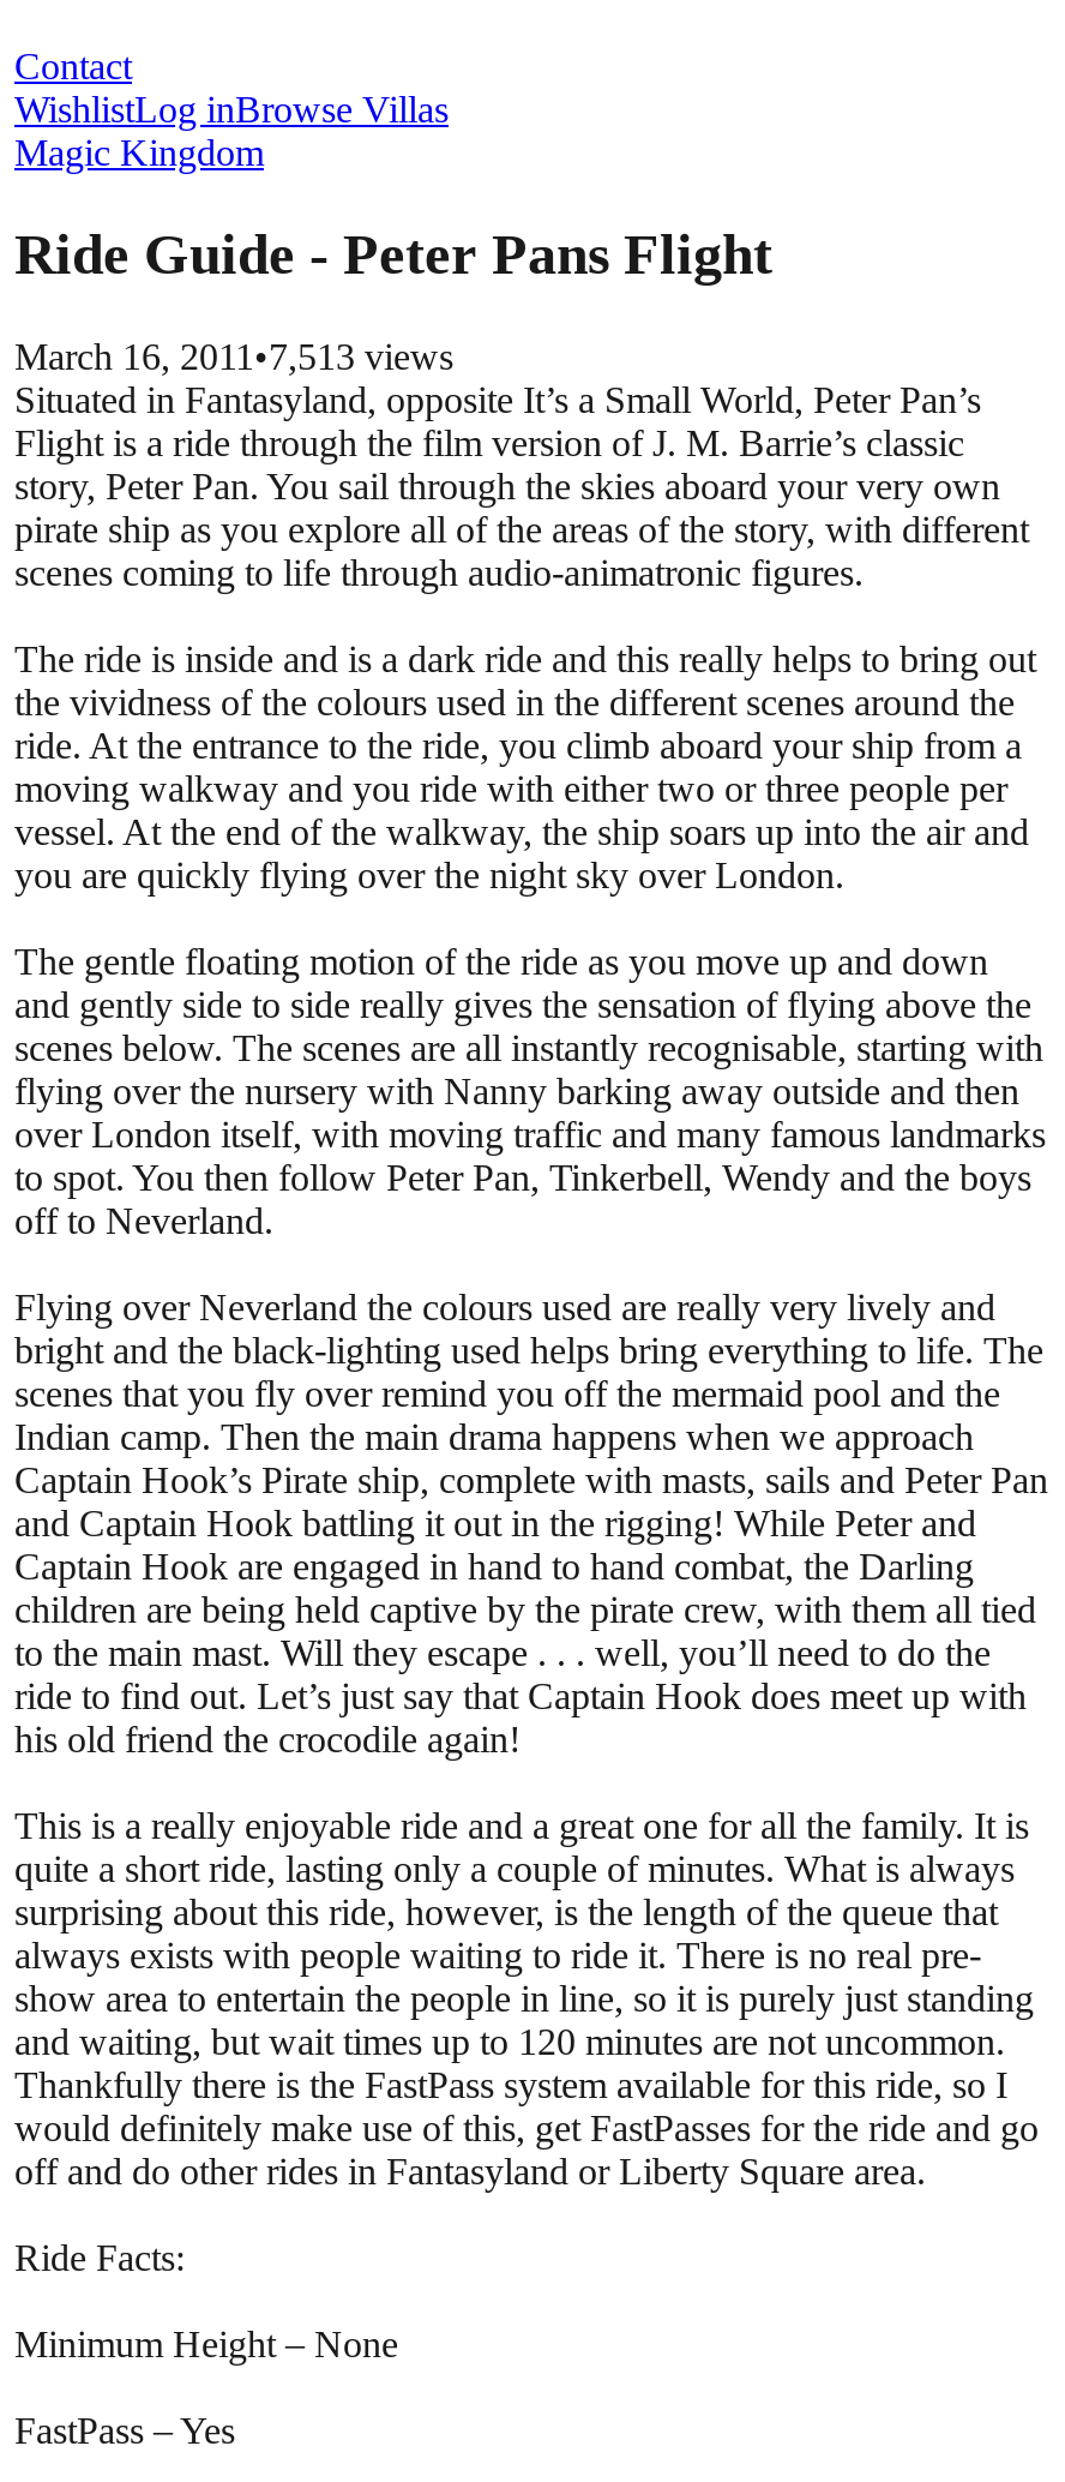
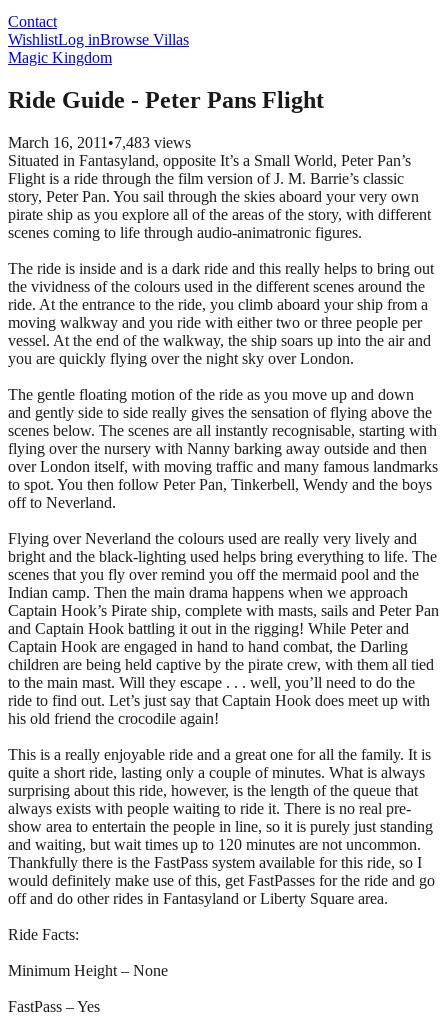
- March 16, 2011 •7,513 views
+ March 16, 2011 •7,483 views
